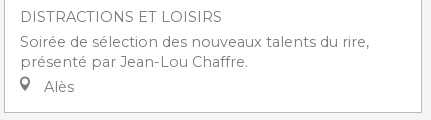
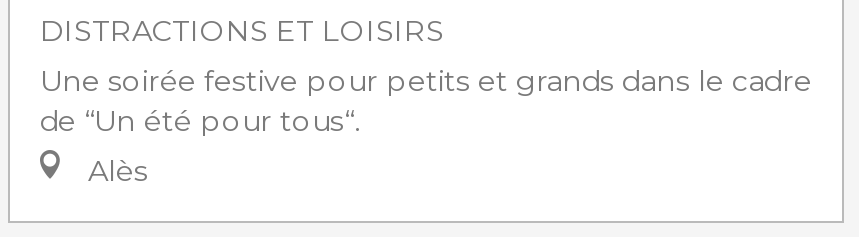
- Soirée de sélection des nouveaux talents du rire,
- présenté par Jean-Lou Chaffre.
+ Une soirée festive pour petits et grands dans le cadre
+ de “Un été pour tous“.
